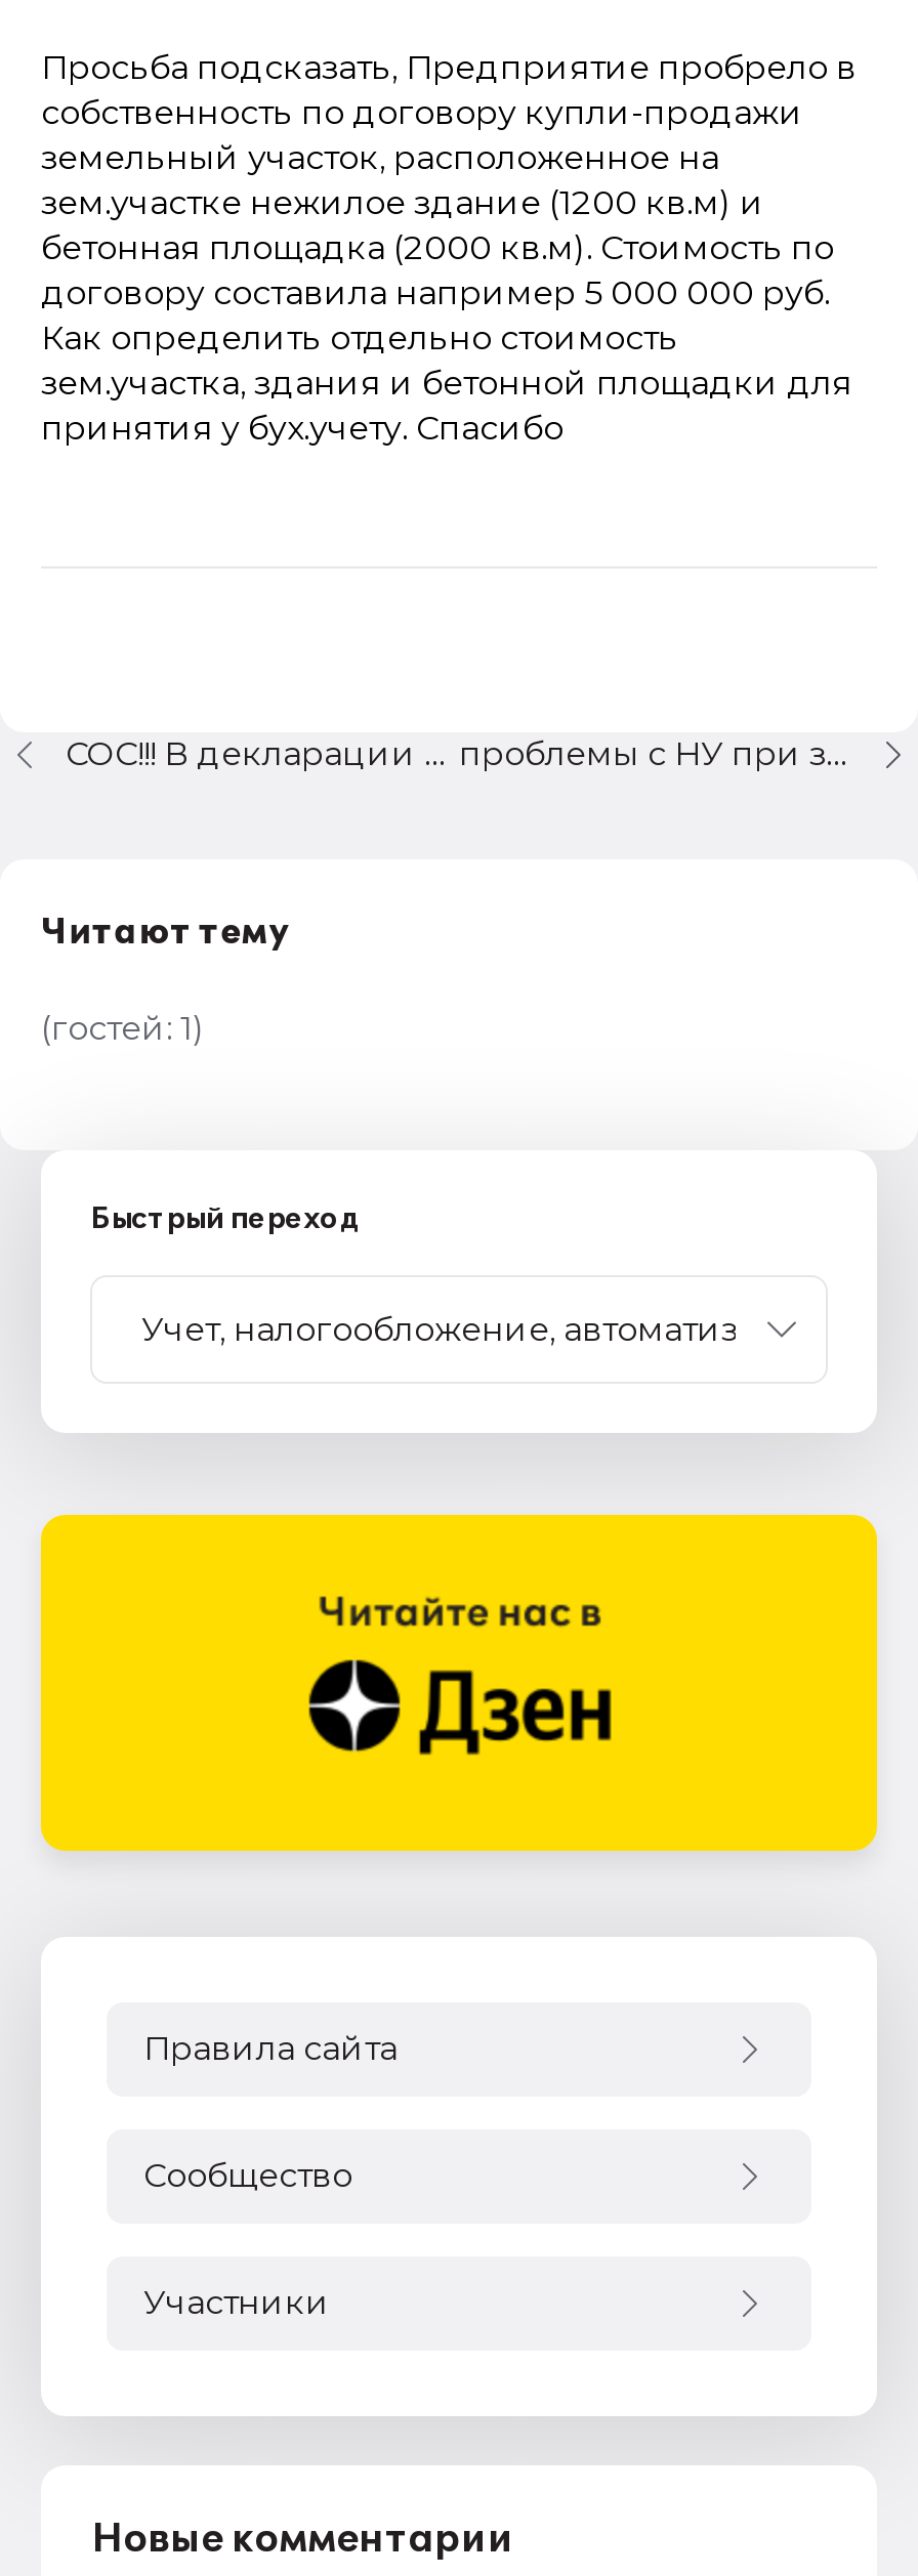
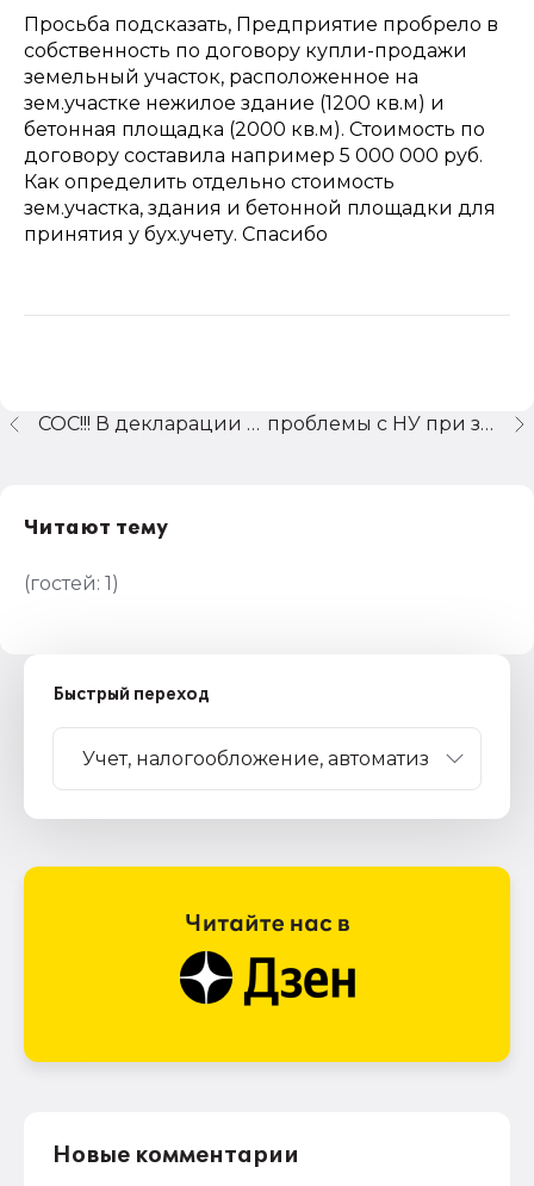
- Правила сайта
- Сообщество
- Участники
